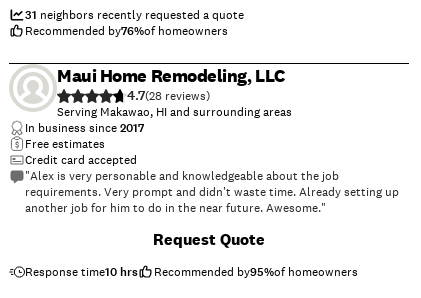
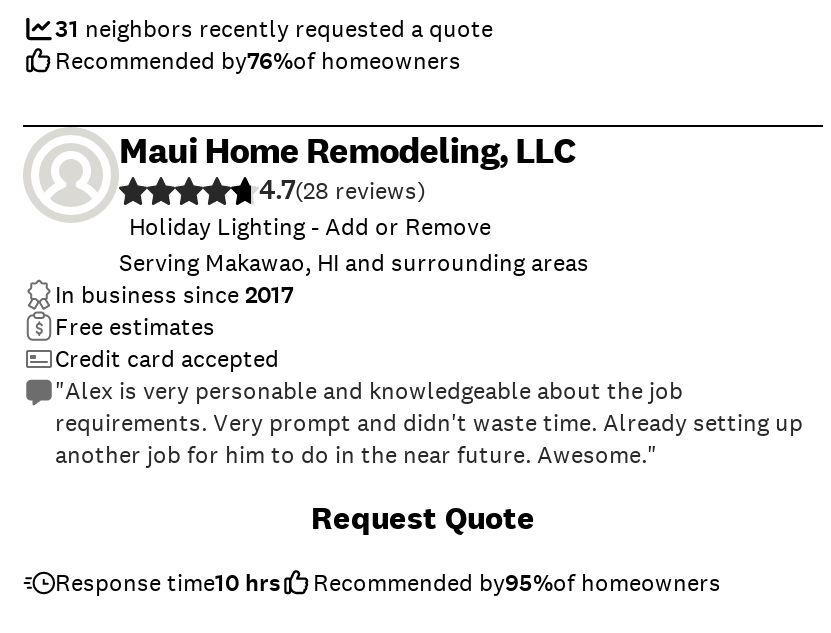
+ Holiday Lighting - Add or Remove
